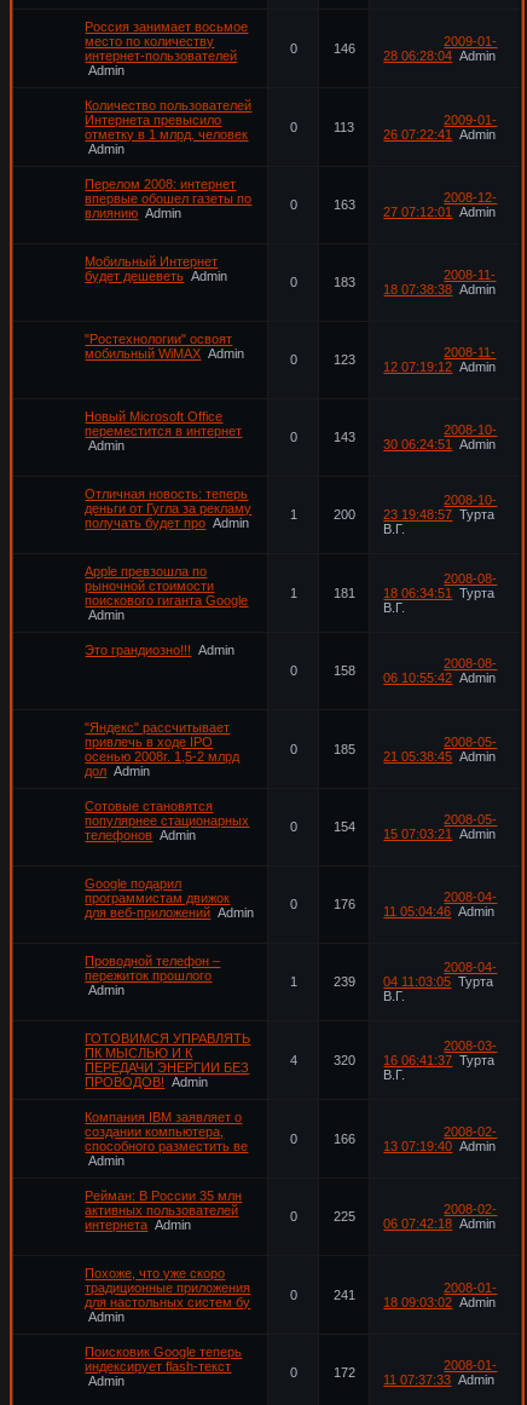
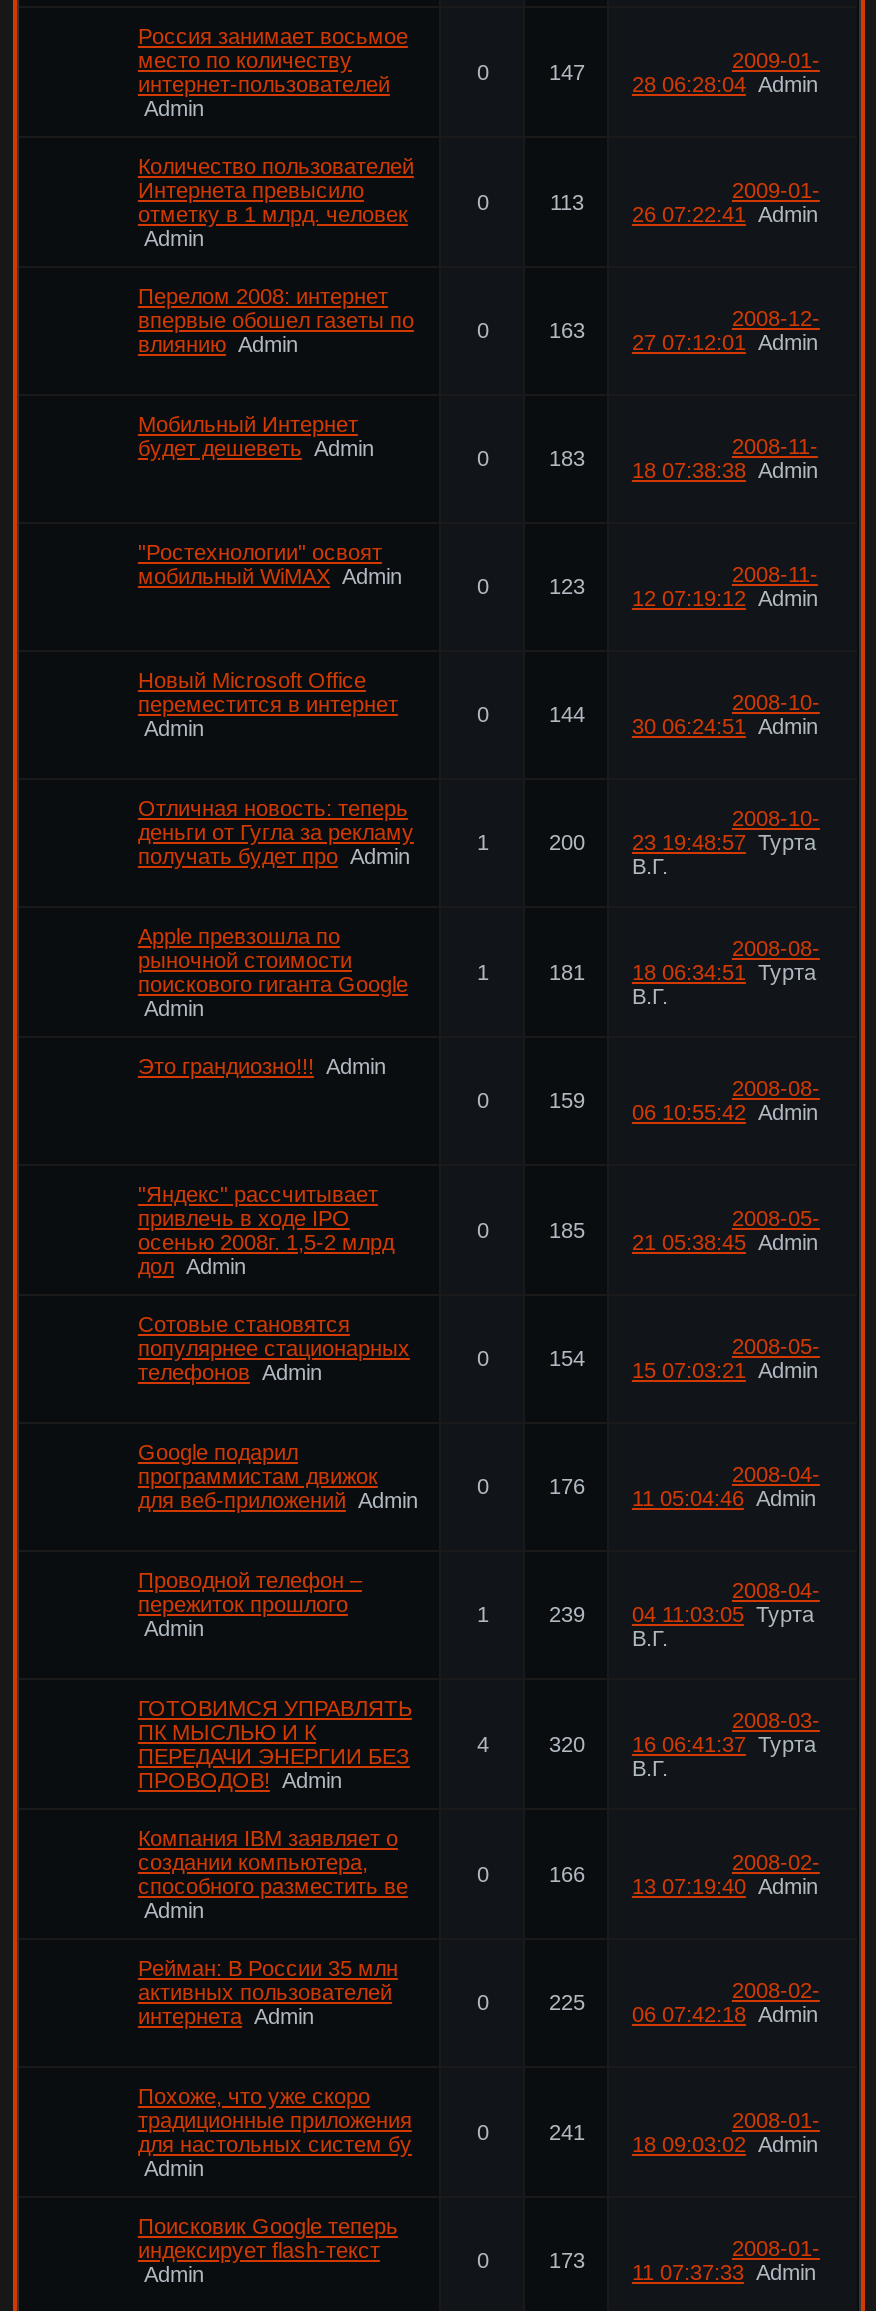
- 146 28 06:28:04 Admin
+ 147 28 06:28:04 Admin

- 143 30 06:24:51 Admin
+ 144 30 06:24:51 Admin

- 158 06 10:55:42 Admin
+ 159 06 10:55:42 Admin

- 172 11 07:37:33 Admin
+ 173 11 07:37:33 Admin
